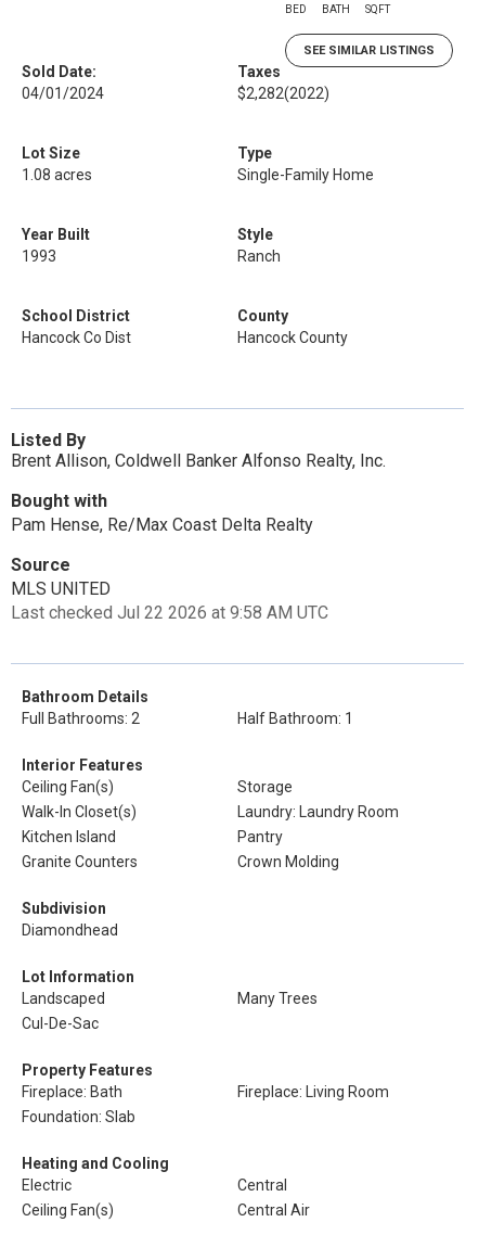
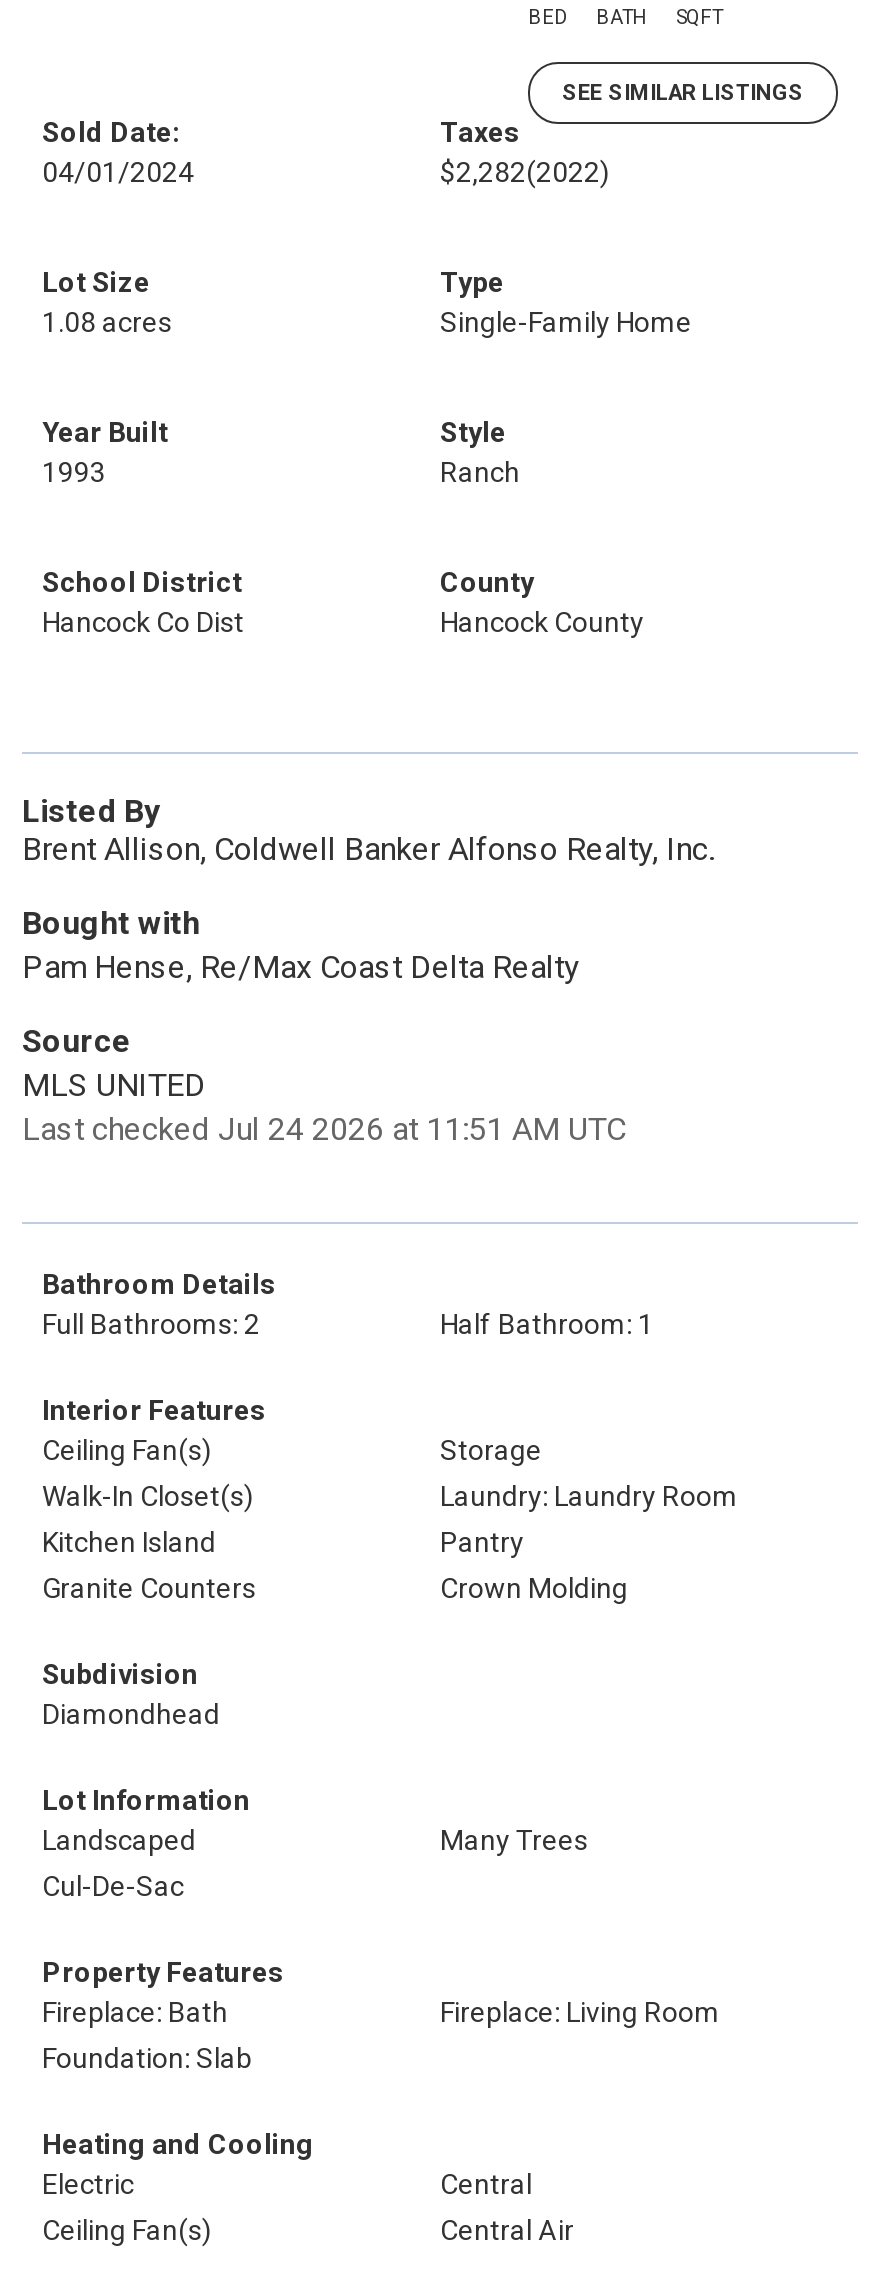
- Last checked Jul 22 2026 at 9:58 AM UTC
+ Last checked Jul 24 2026 at 11:51 AM UTC
